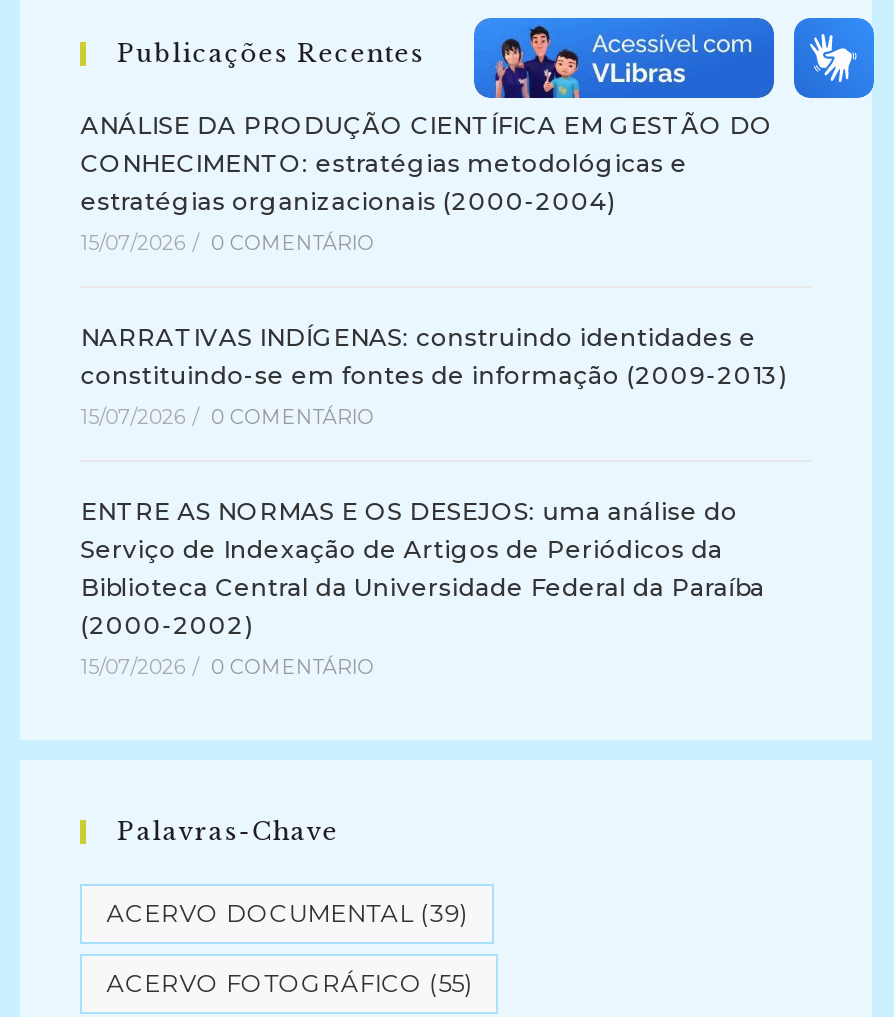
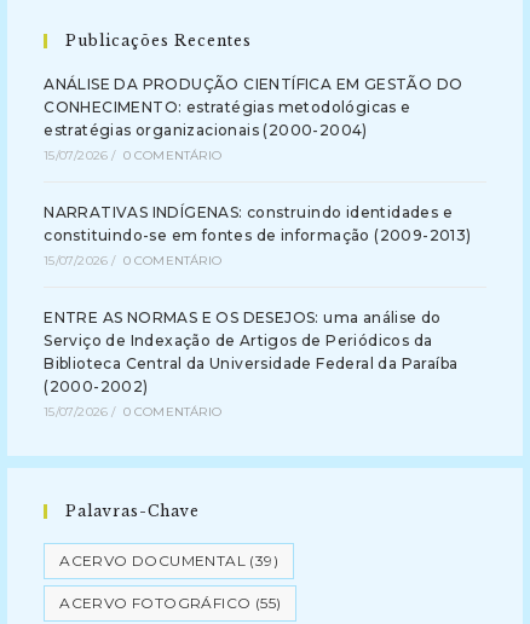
- [image]

- [image]
